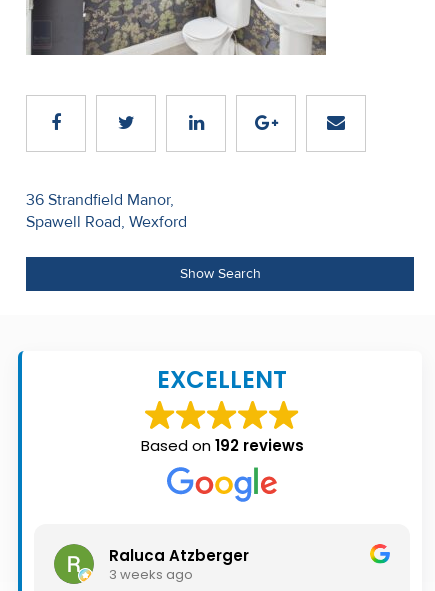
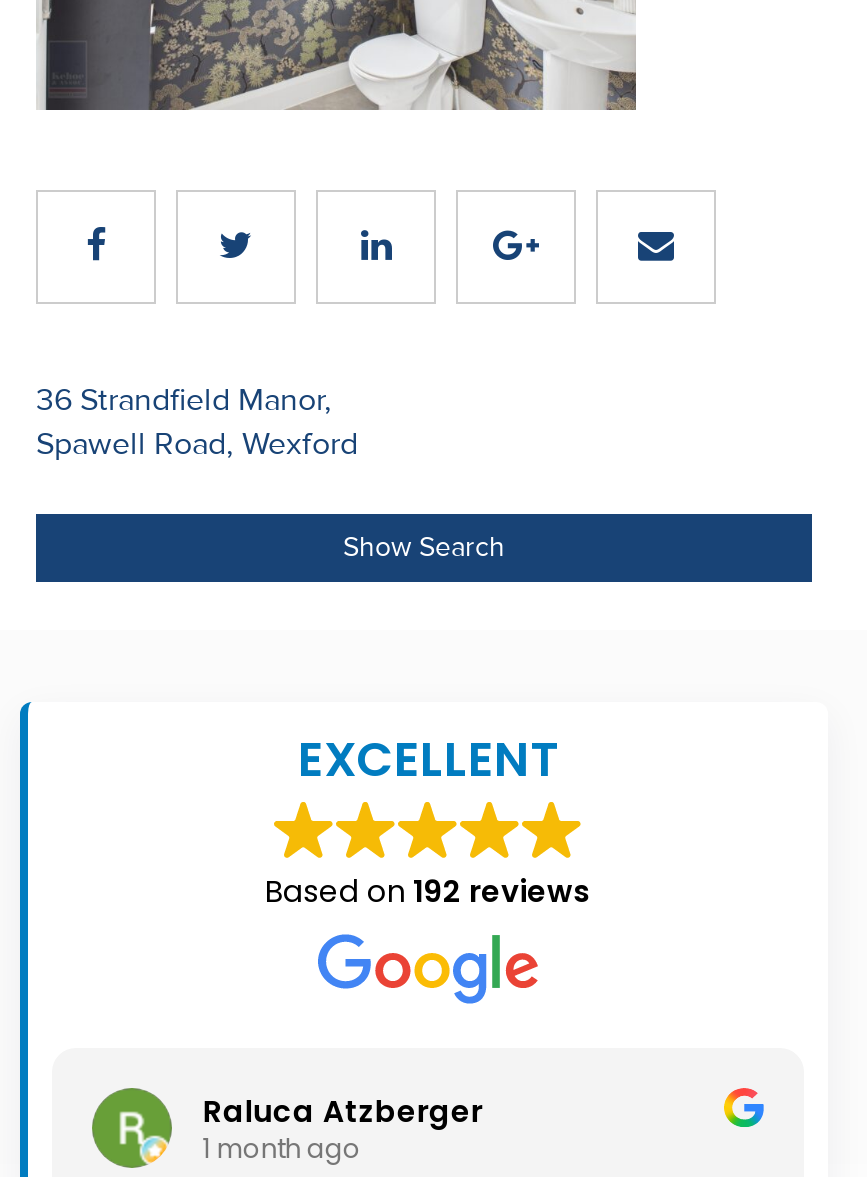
- 3 weeks ago
+ 1 month ago
